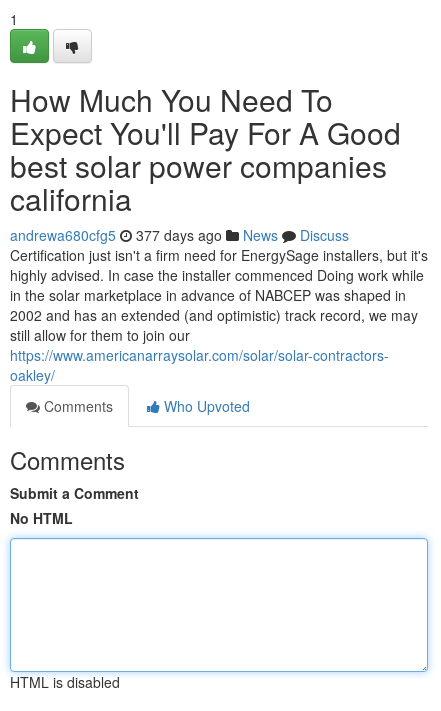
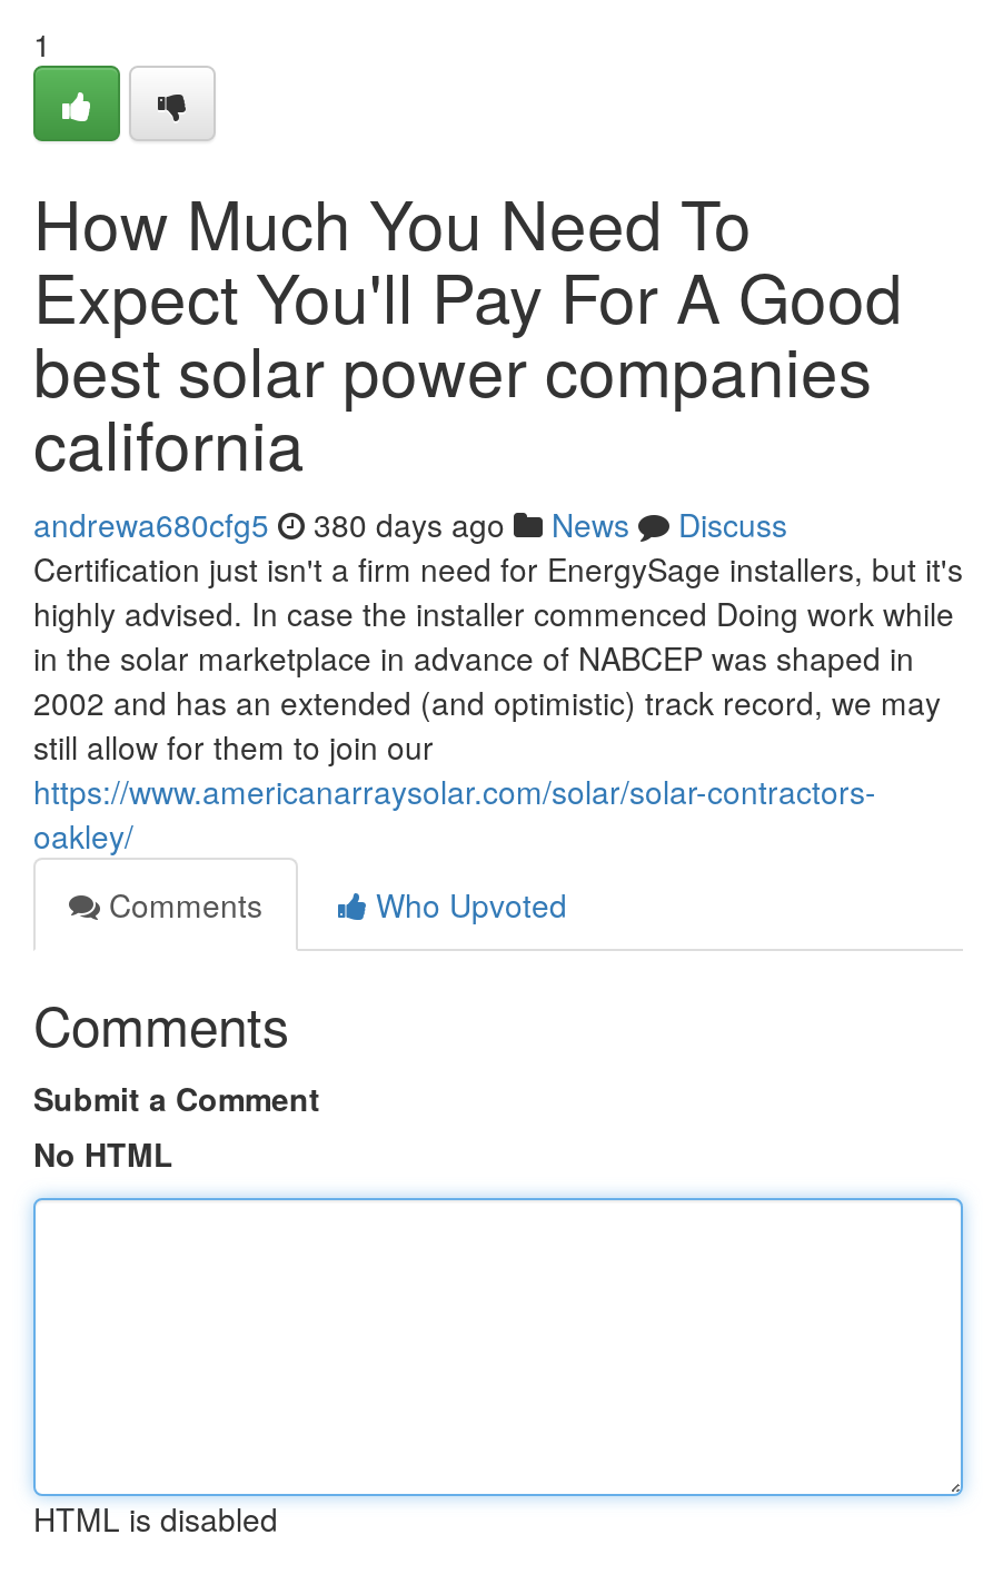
- andrewa680cfg5 377 days ago News Discuss
+ andrewa680cfg5 380 days ago News Discuss
